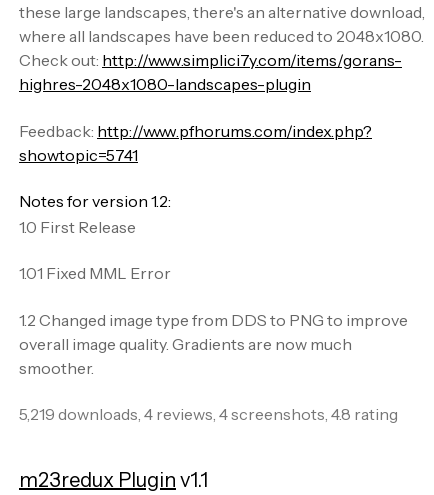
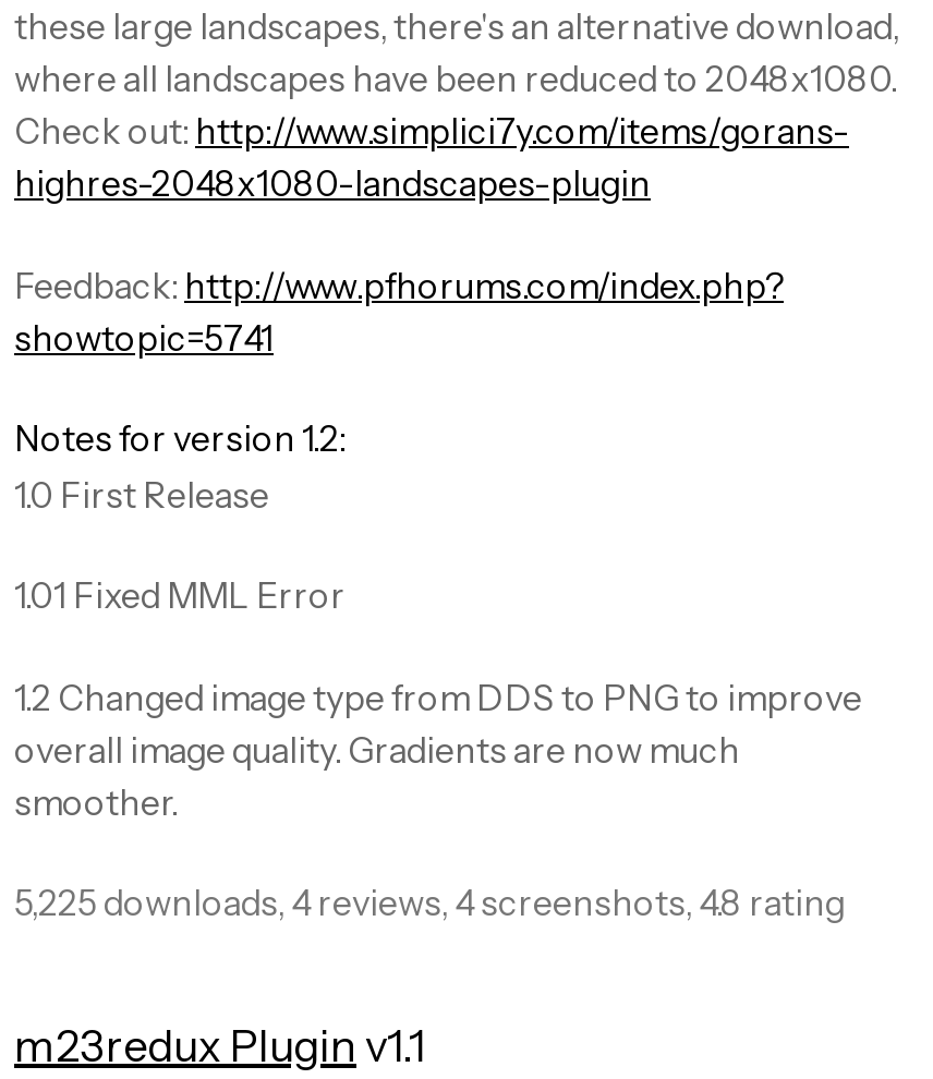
- 5,219 downloads, 4 reviews, 4 screenshots, 4.8 rating
+ 5,225 downloads, 4 reviews, 4 screenshots, 4.8 rating
